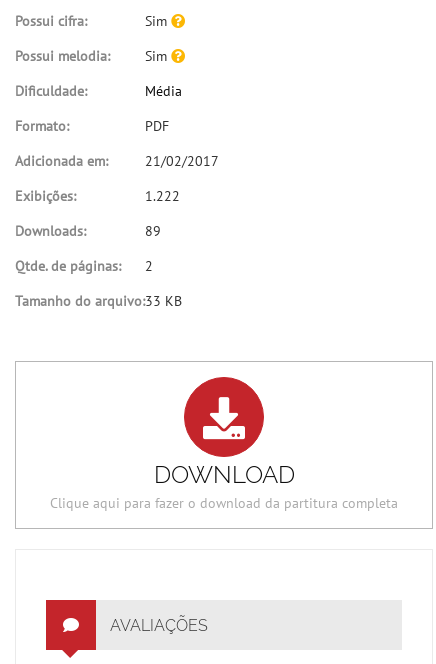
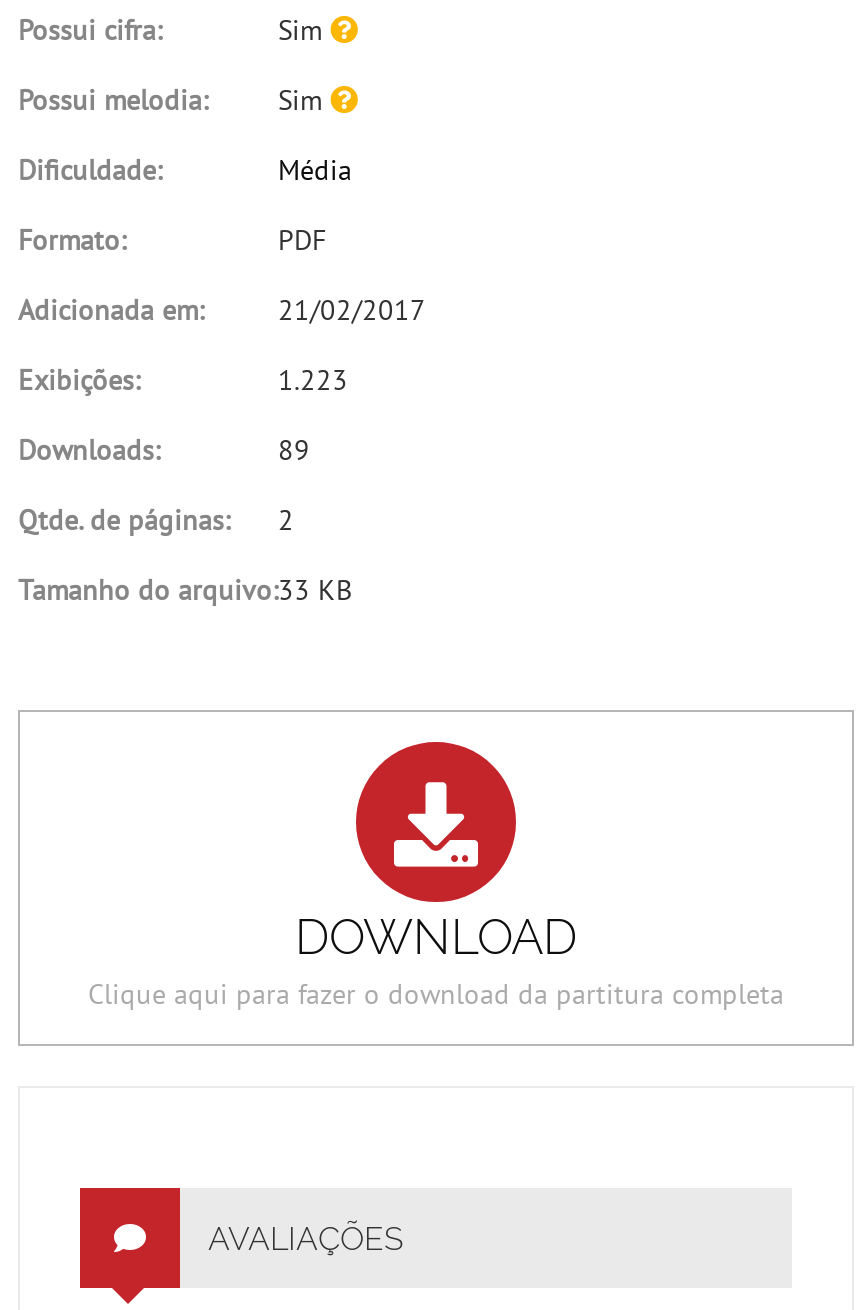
- 1.222
+ 1.223
